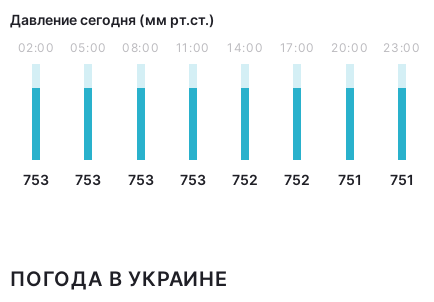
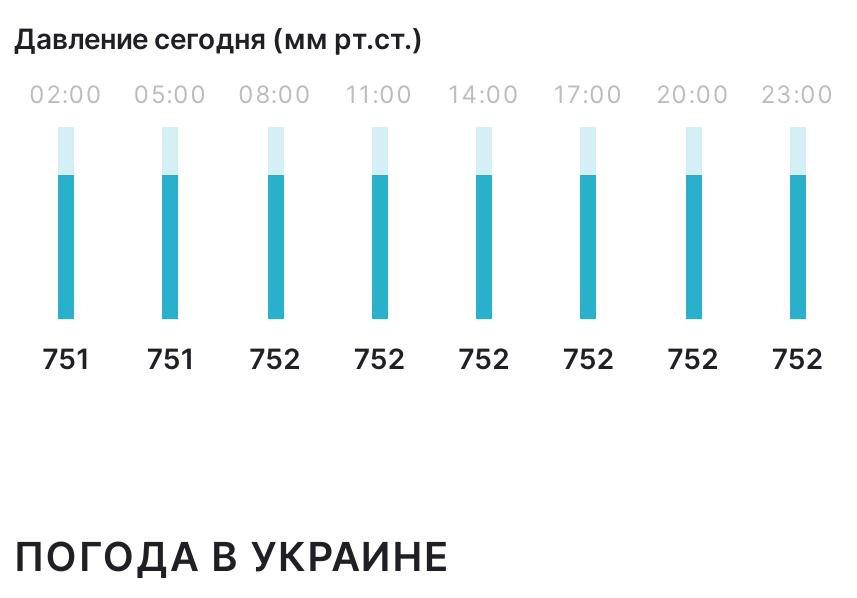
- 753
+ 751

- 753
+ 751

- 753
+ 752

- 753
+ 752

- 751
+ 752

- 751
+ 752
